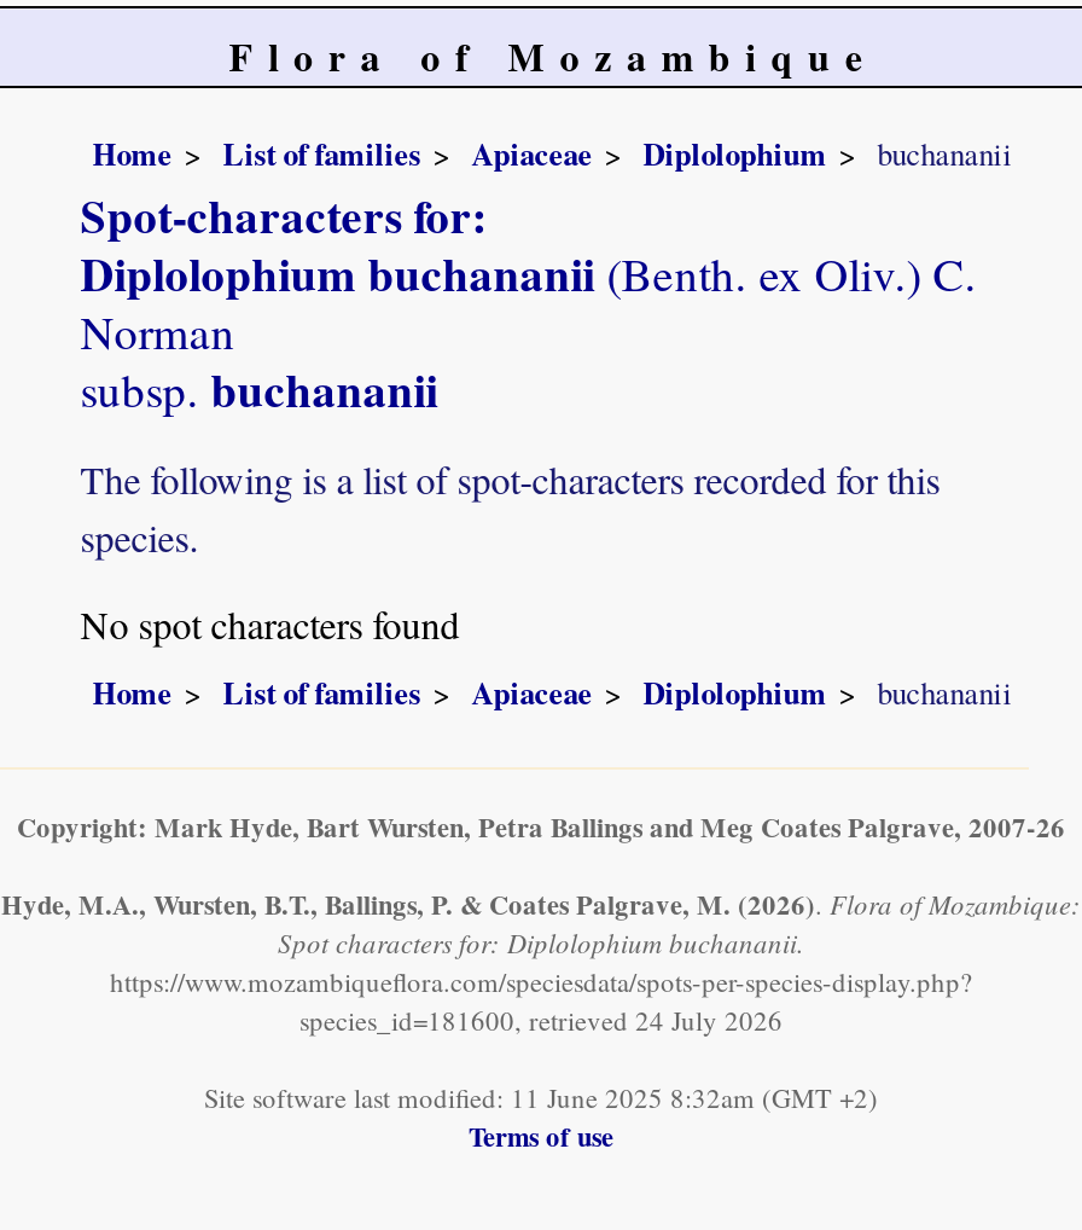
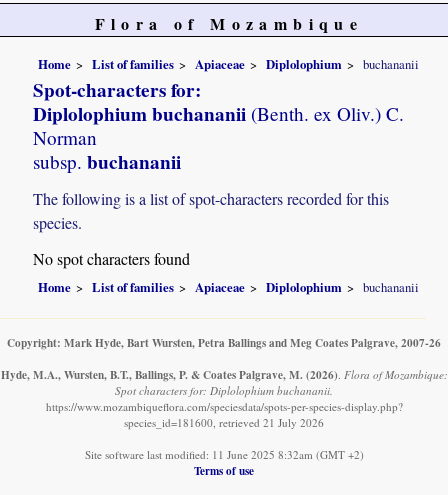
- species_id=181600, retrieved 24 July 2026
+ species_id=181600, retrieved 21 July 2026
